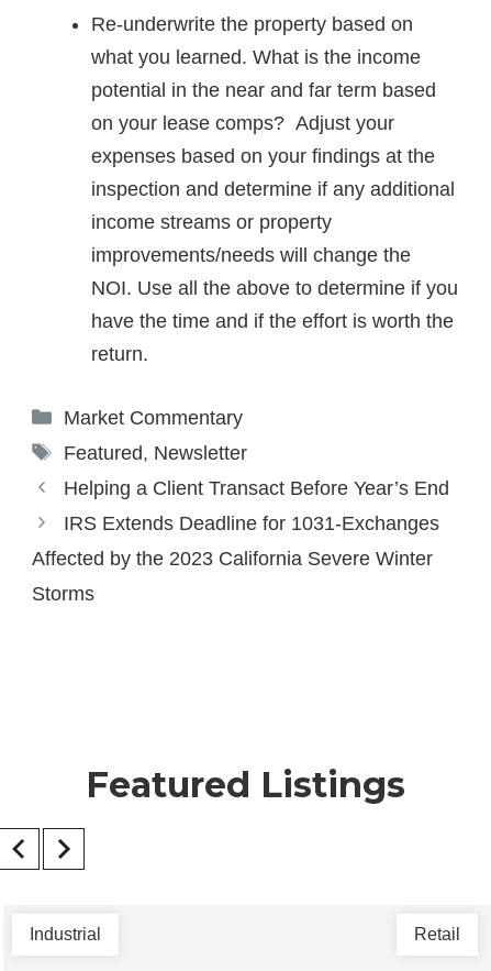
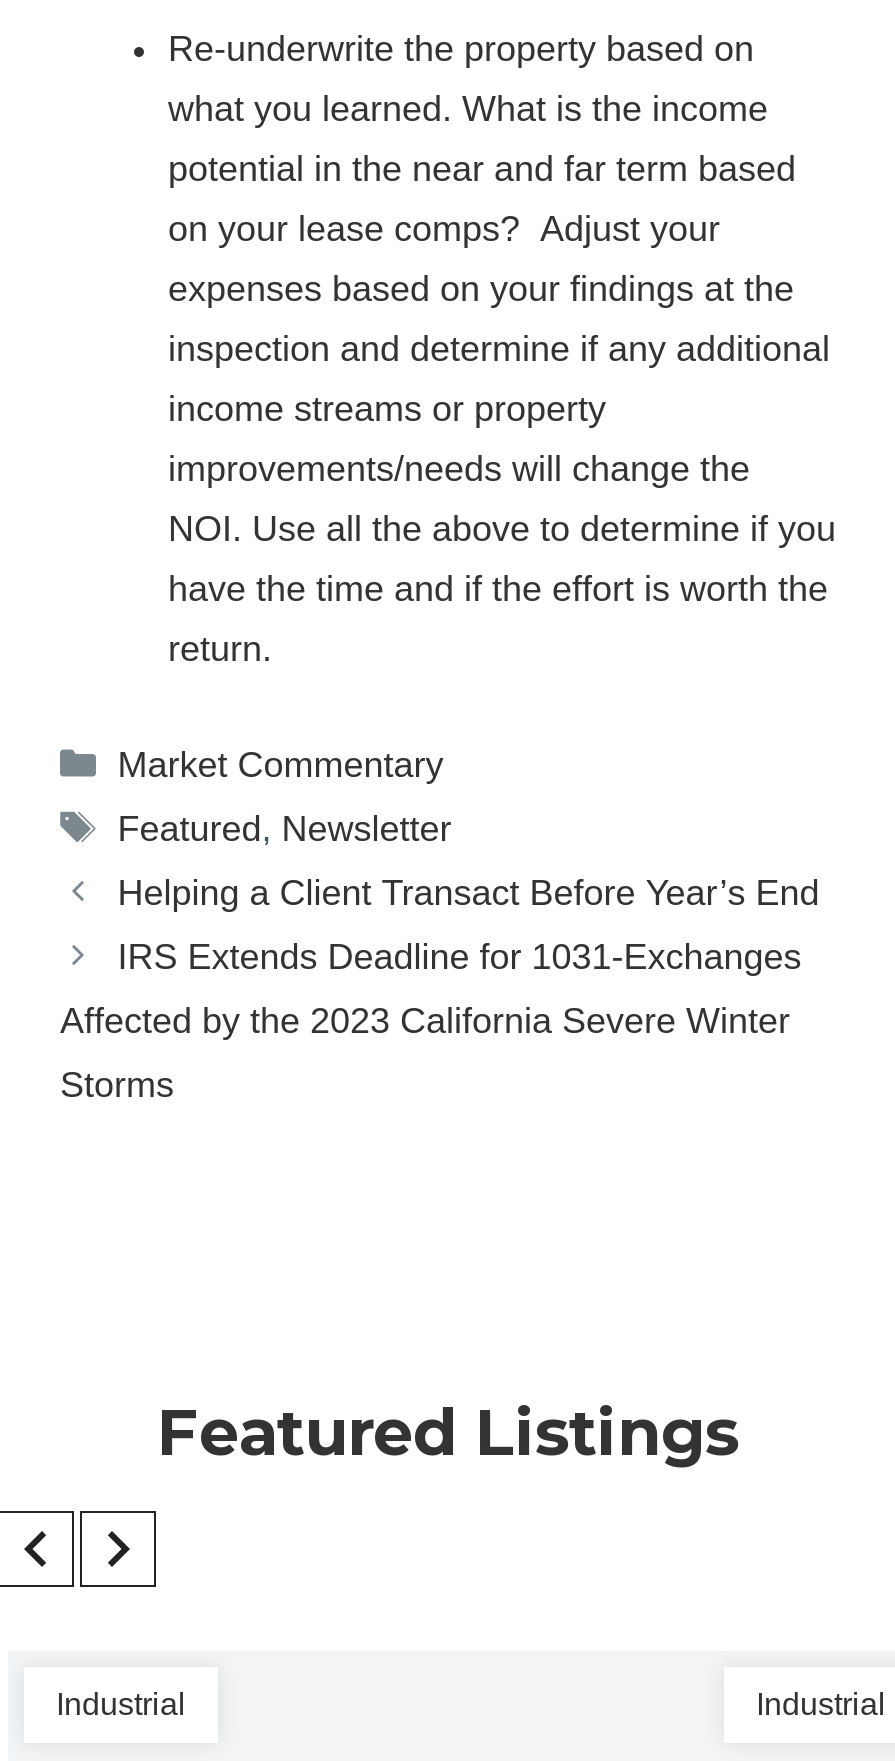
- Retail
+ Industrial
